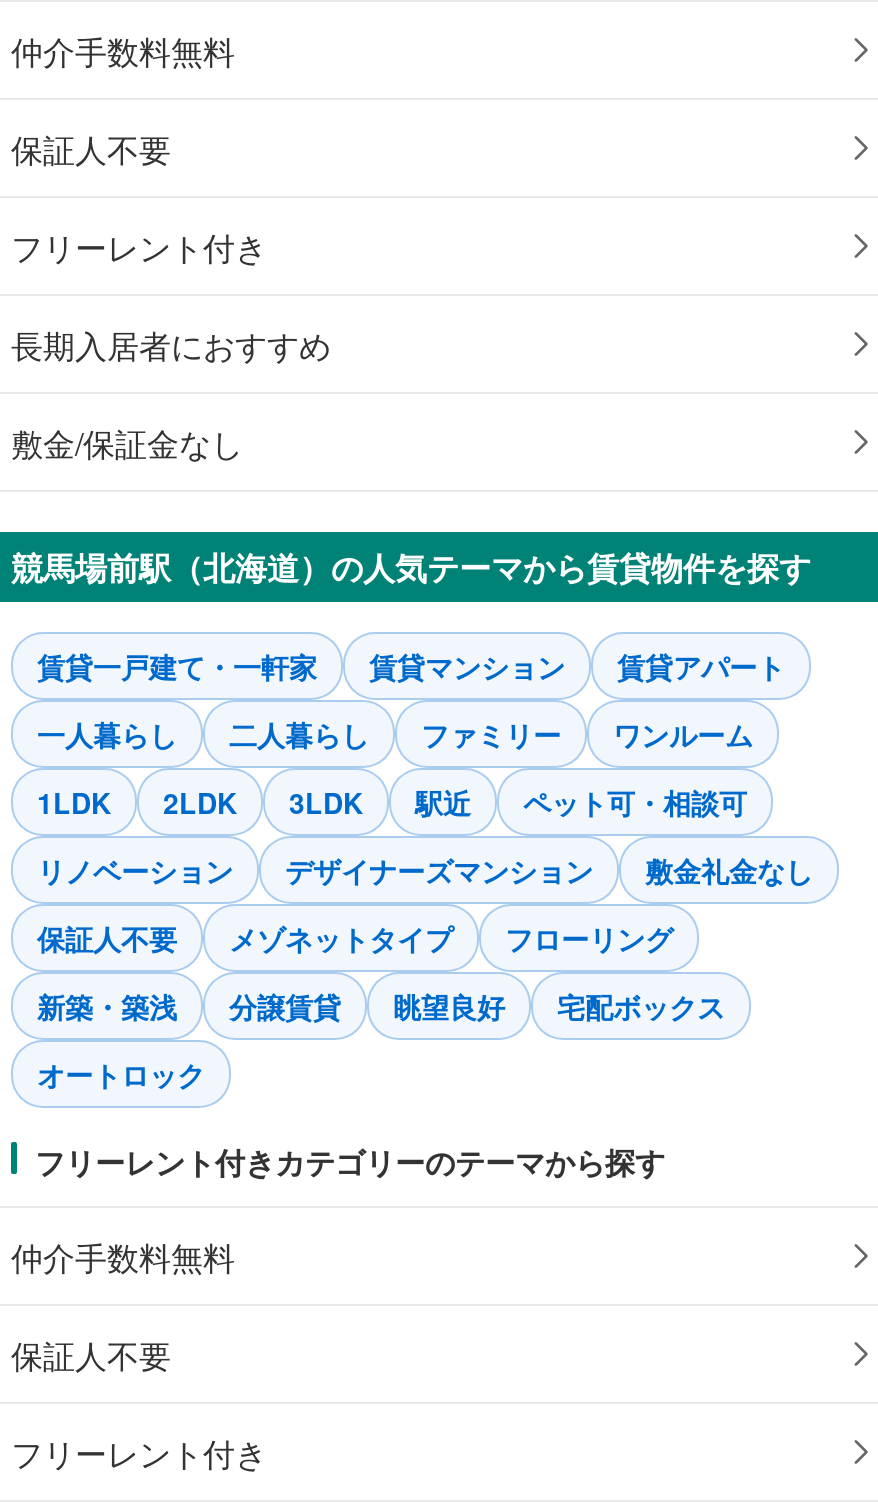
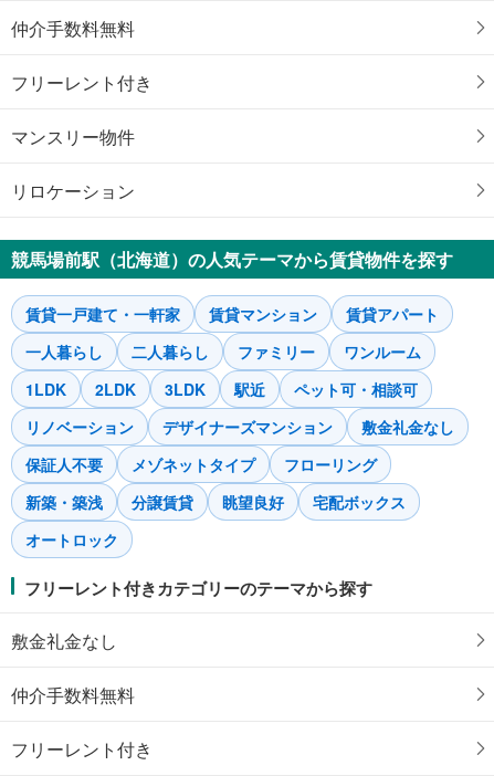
- 保証人不要

- 長期入居者におすすめ
+ マンスリー物件

- 敷金/保証金なし
+ リロケーション

+ 敷金礼金なし

- 保証人不要
